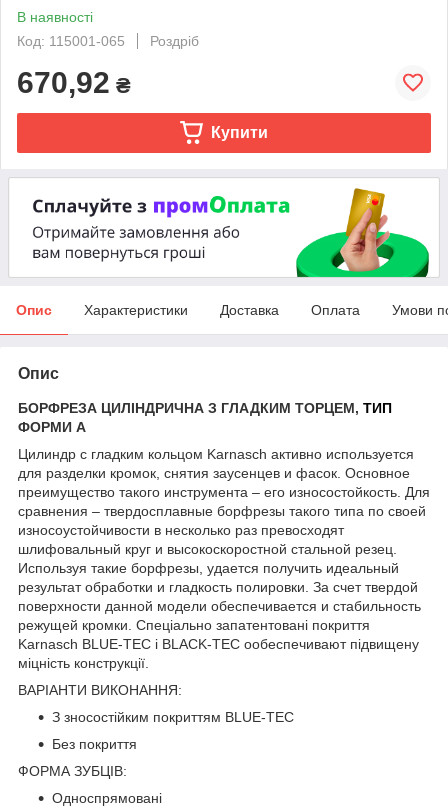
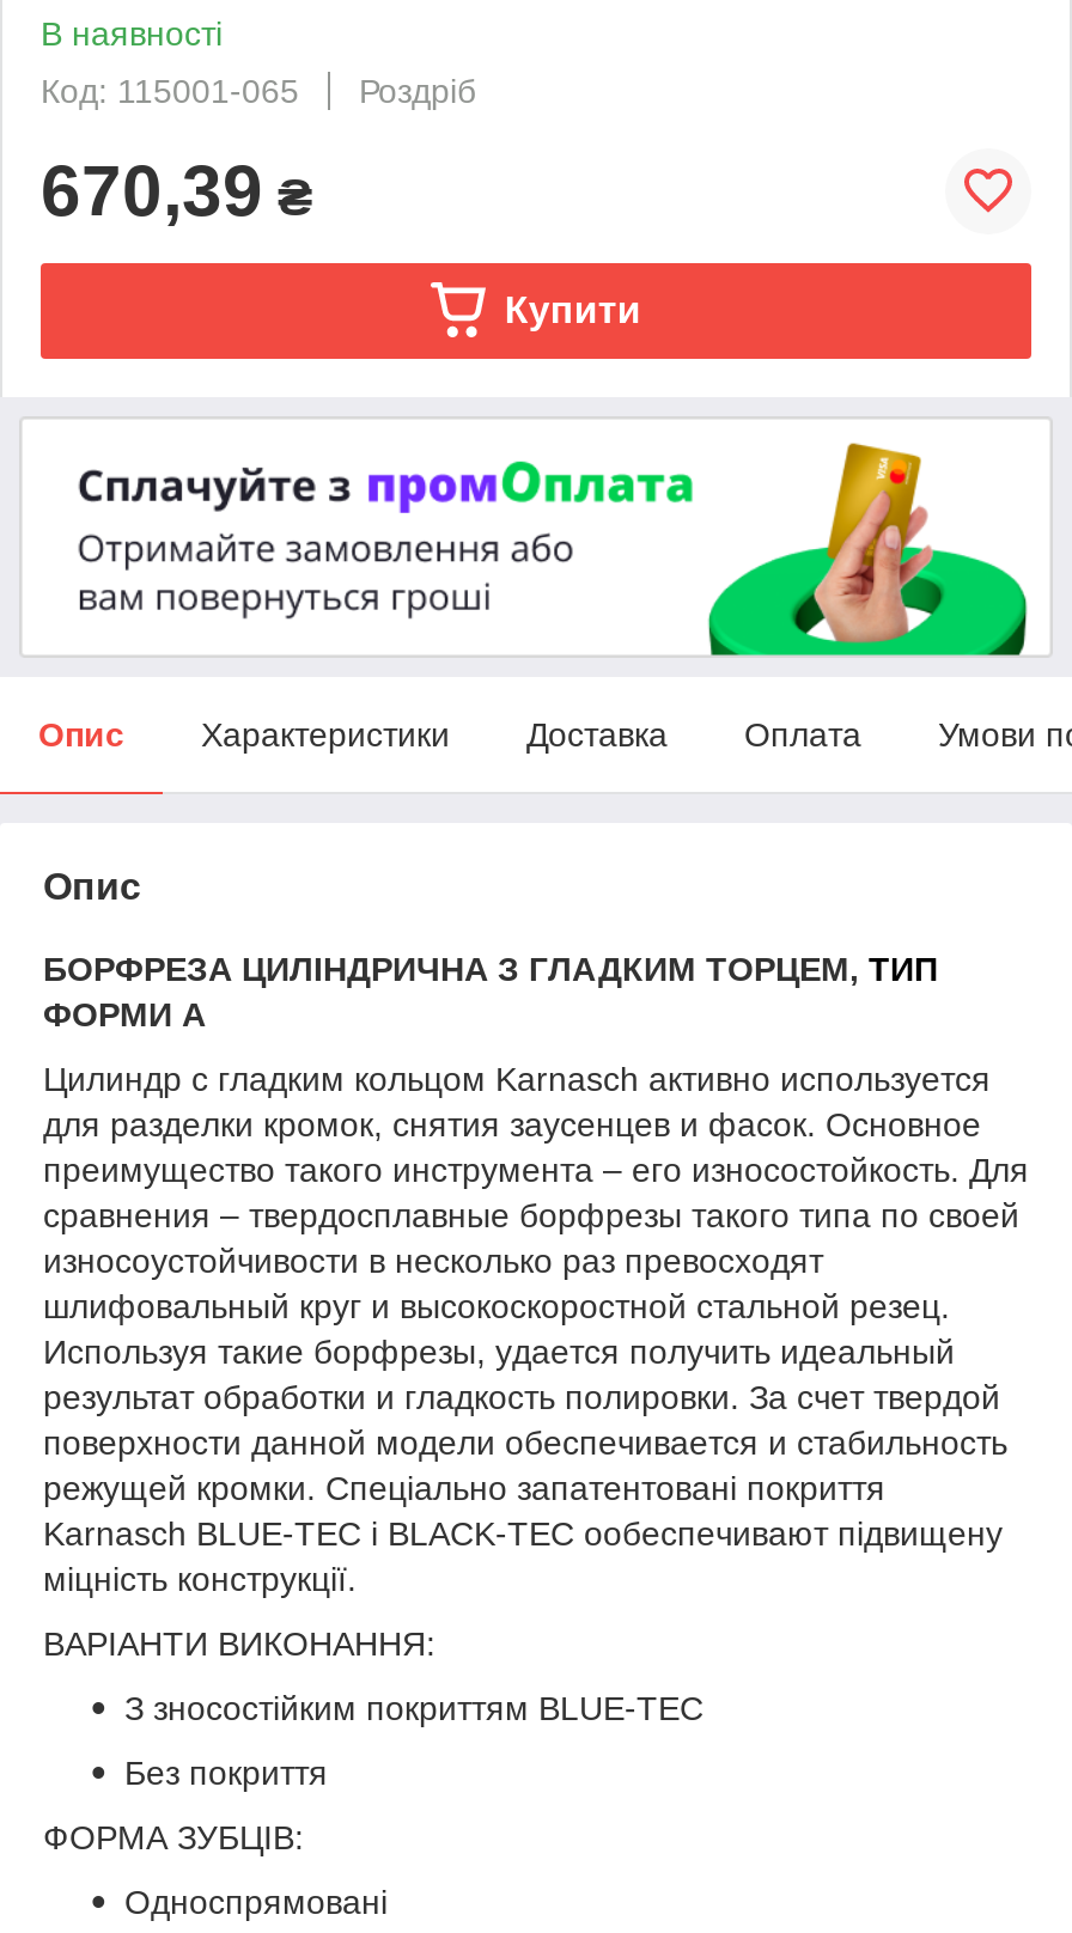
- 670,92 ₴
+ 670,39 ₴
